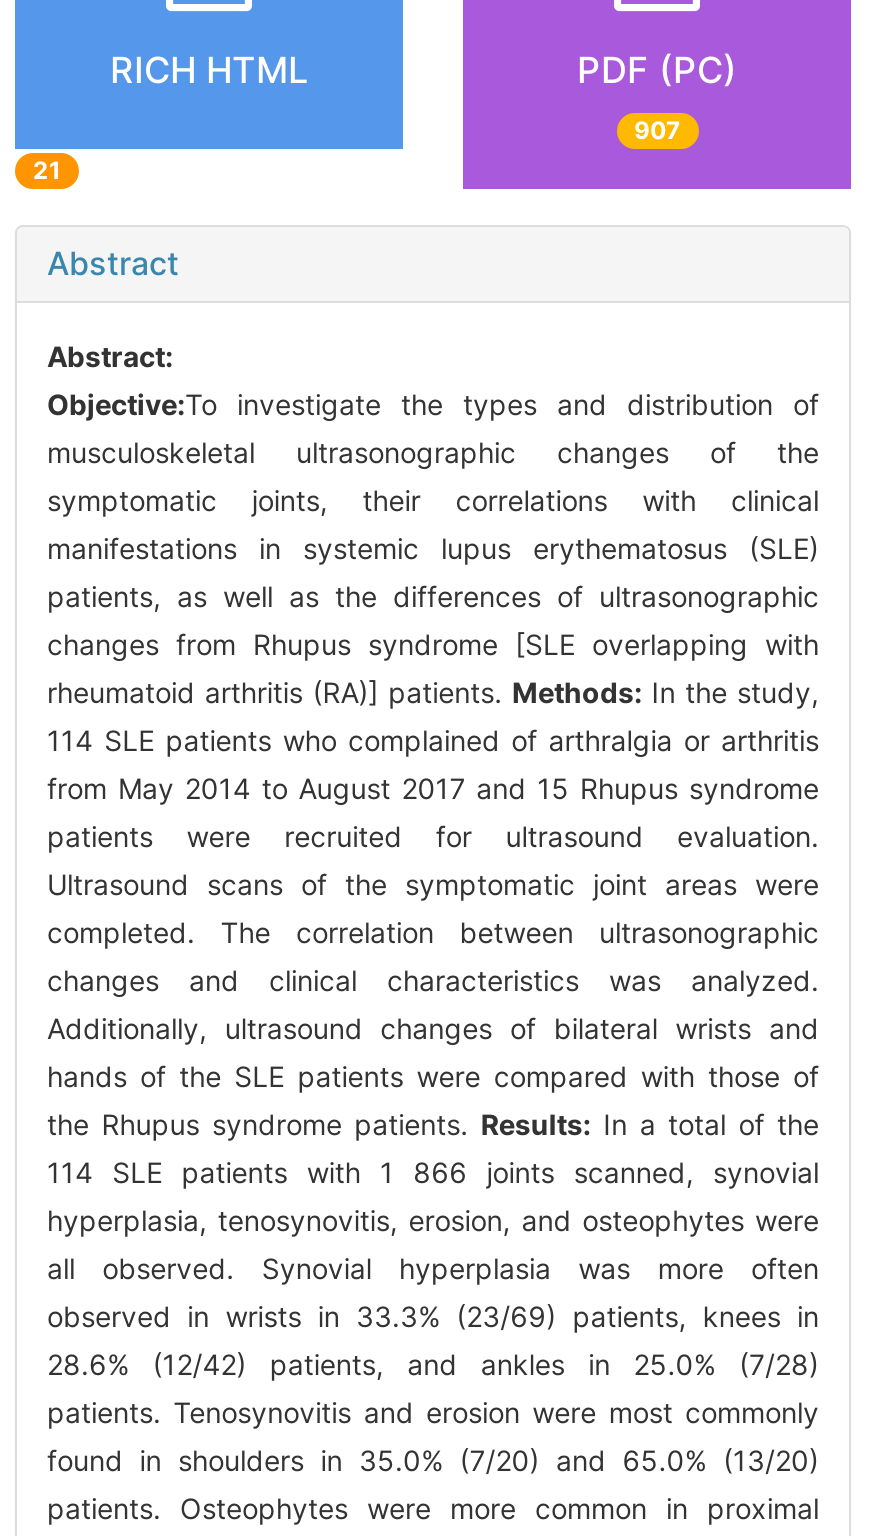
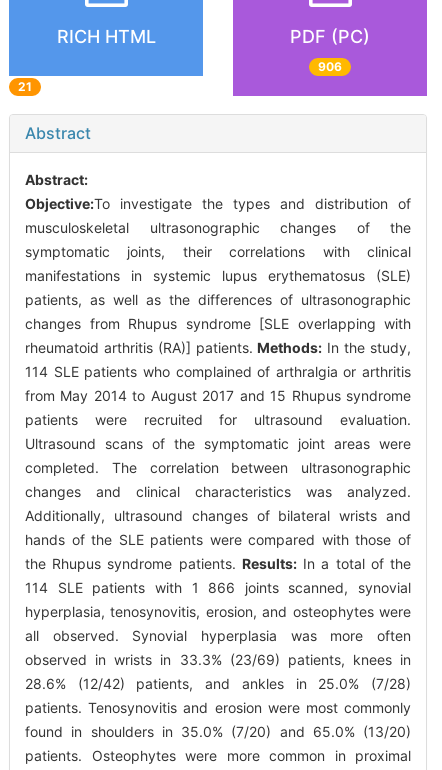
- 907
+ 906
